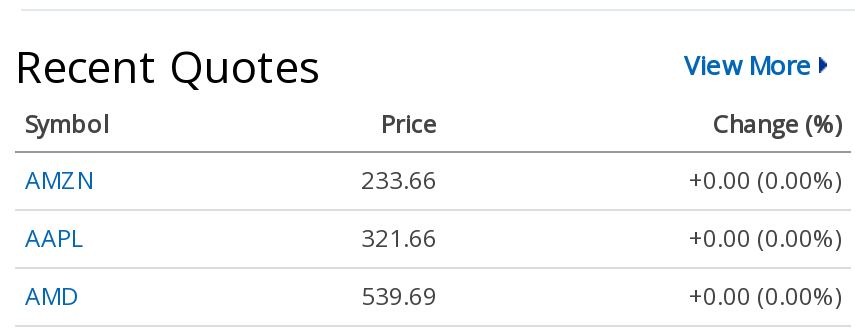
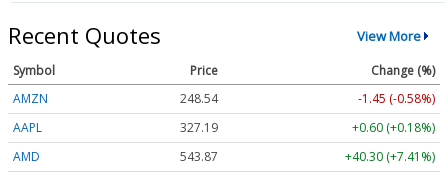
- 233.66
+ 248.54

- +0.00 (0.00%)
+ -1.45 (-0.58%)

- 321.66
+ 327.19

- +0.00 (0.00%)
+ +0.60 (+0.18%)

- 539.69
+ 543.87

- +0.00 (0.00%)
+ +40.30 (+7.41%)
